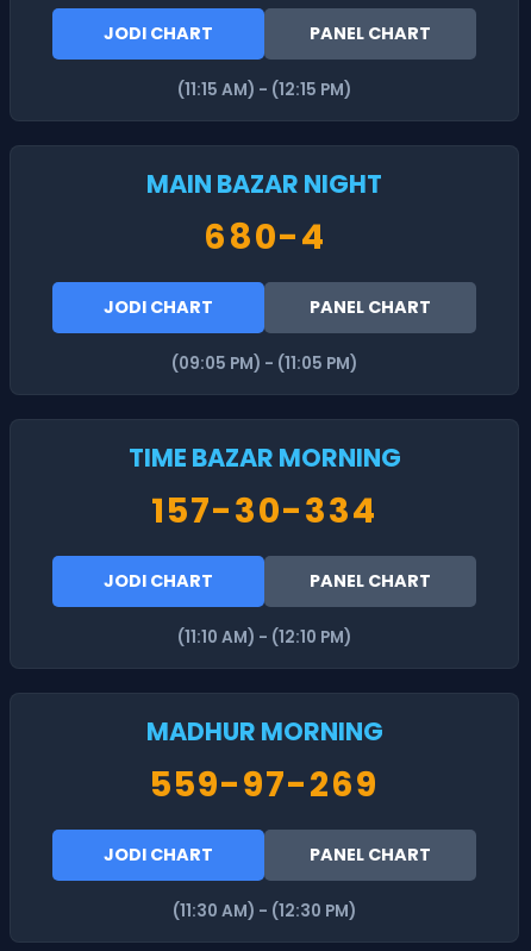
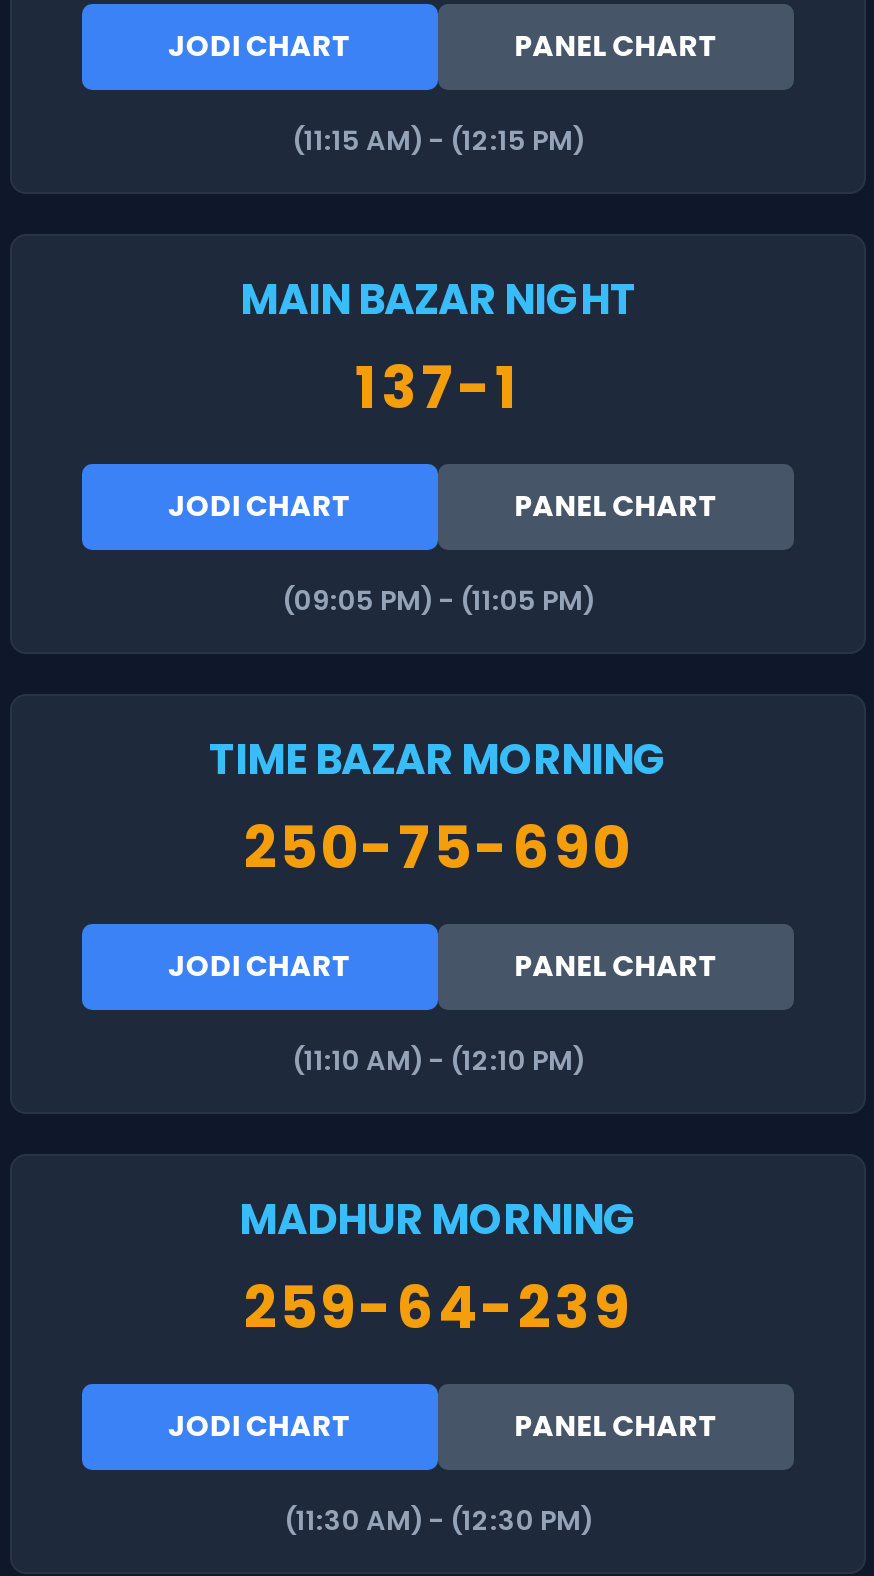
- 680-4
+ 137-1

- 157-30-334
+ 250-75-690

- 559-97-269
+ 259-64-239
